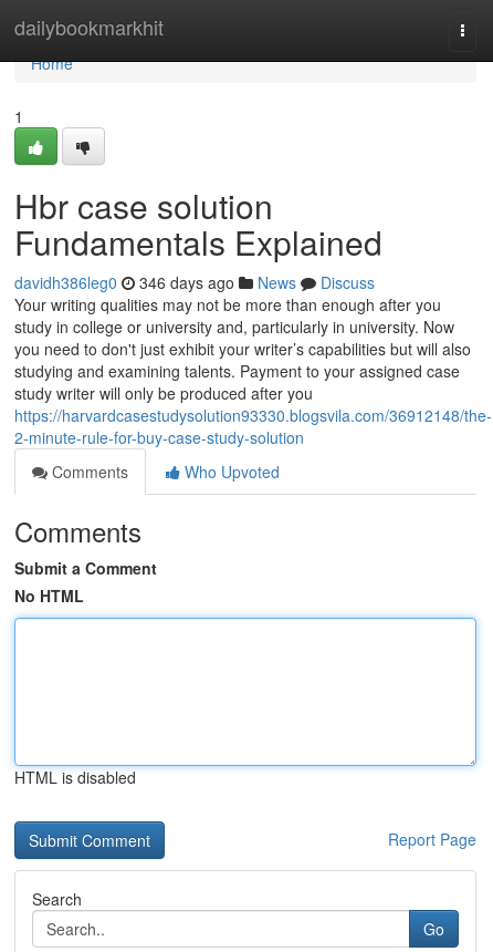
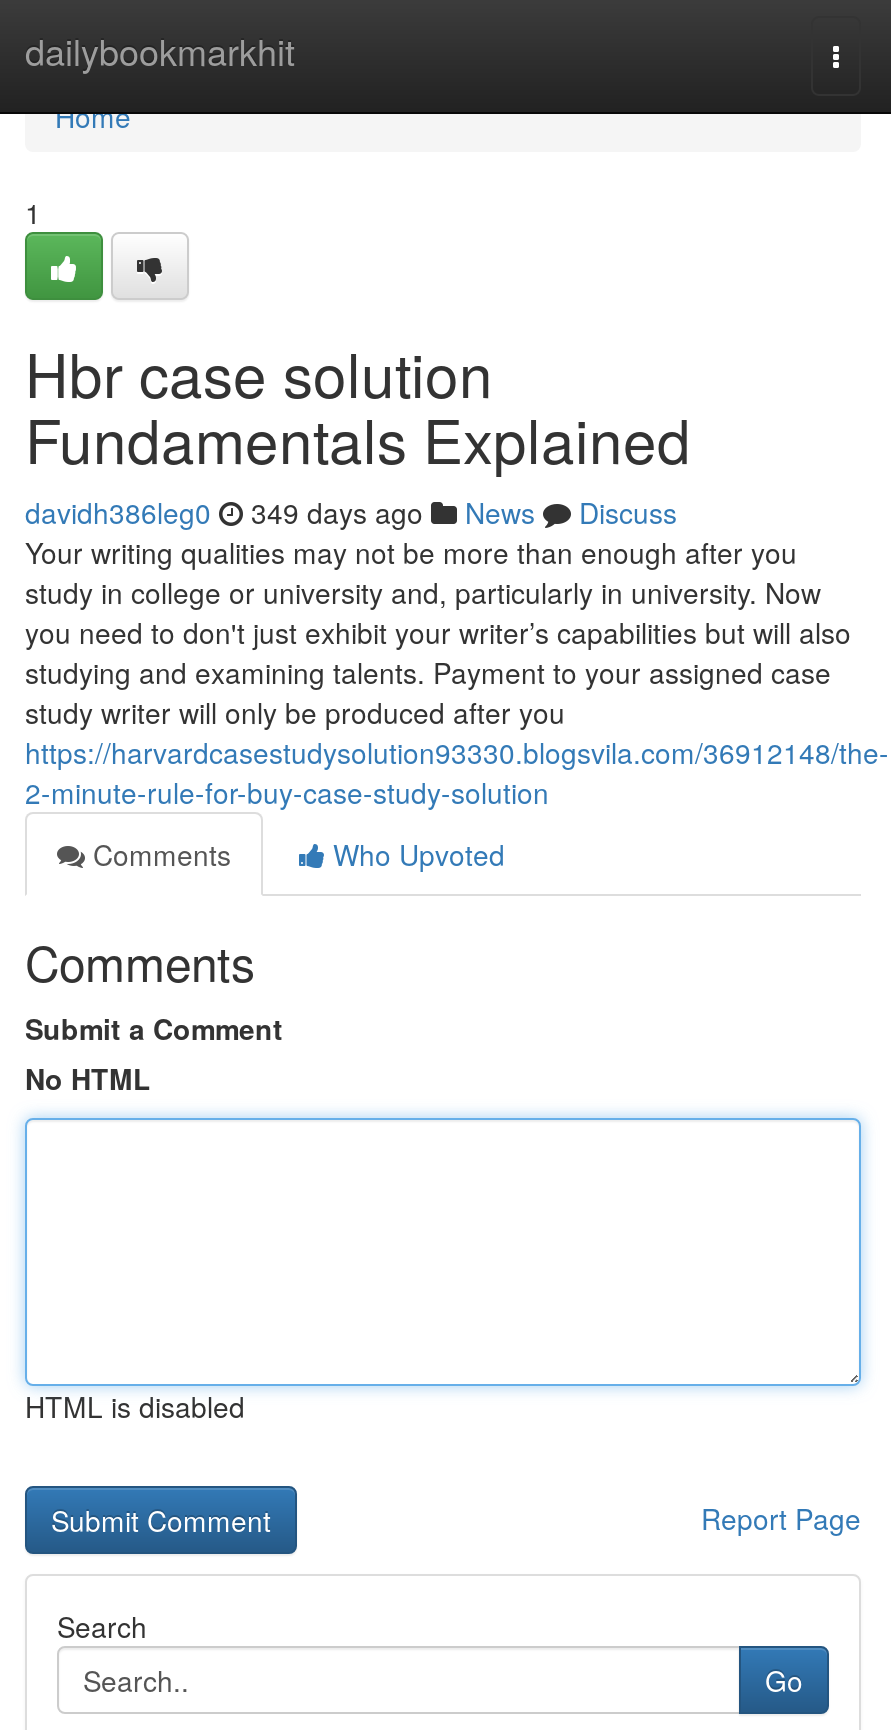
- davidh386leg0 346 days ago News Discuss
+ davidh386leg0 349 days ago News Discuss
